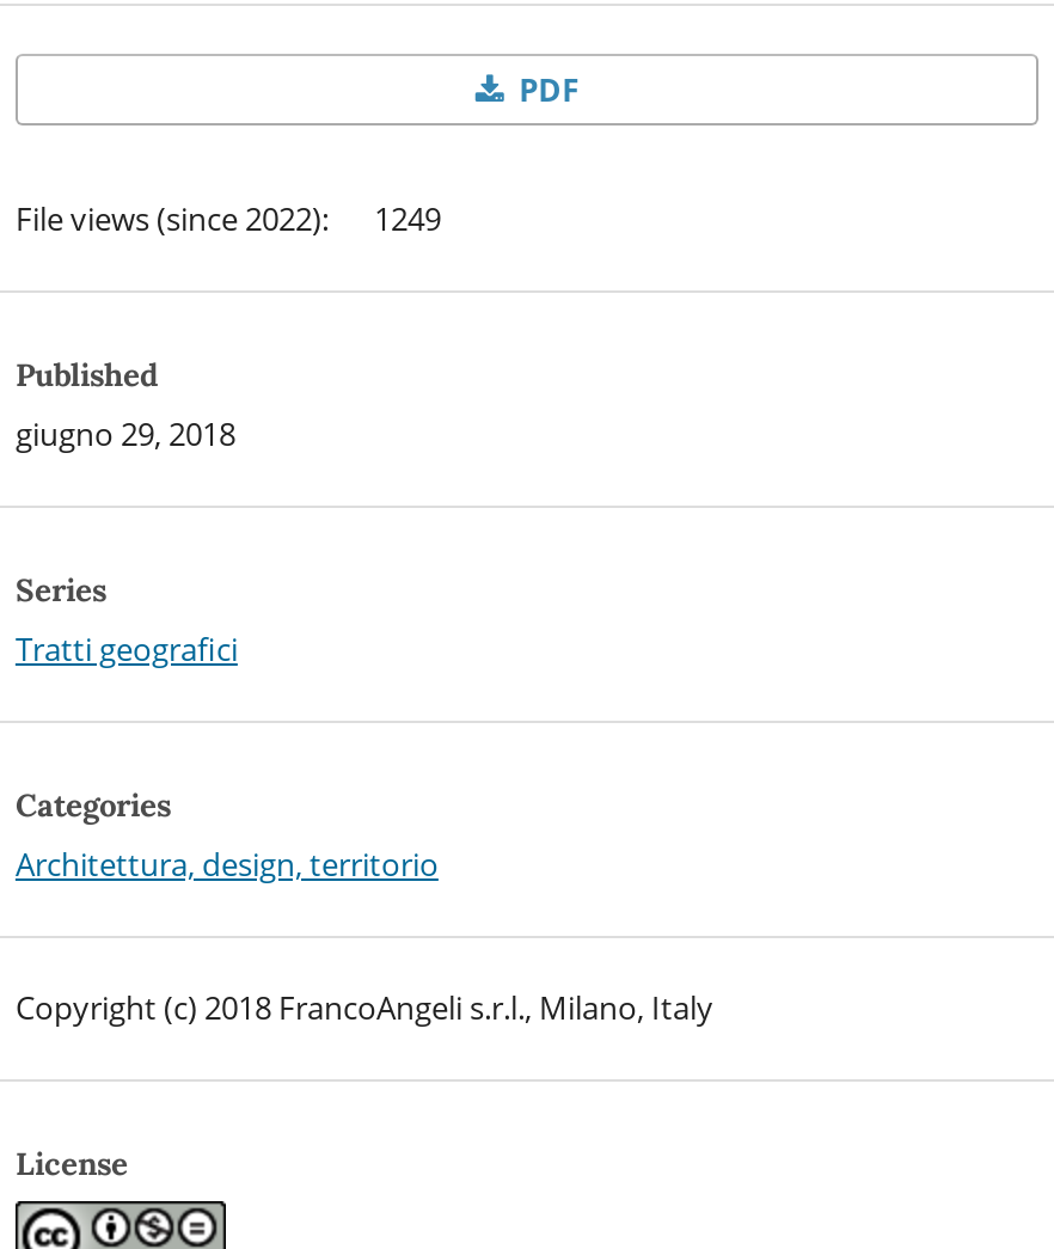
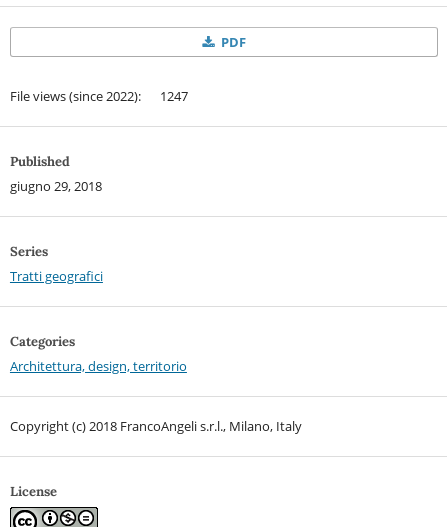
- File views (since 2022): 1249
+ File views (since 2022): 1247
